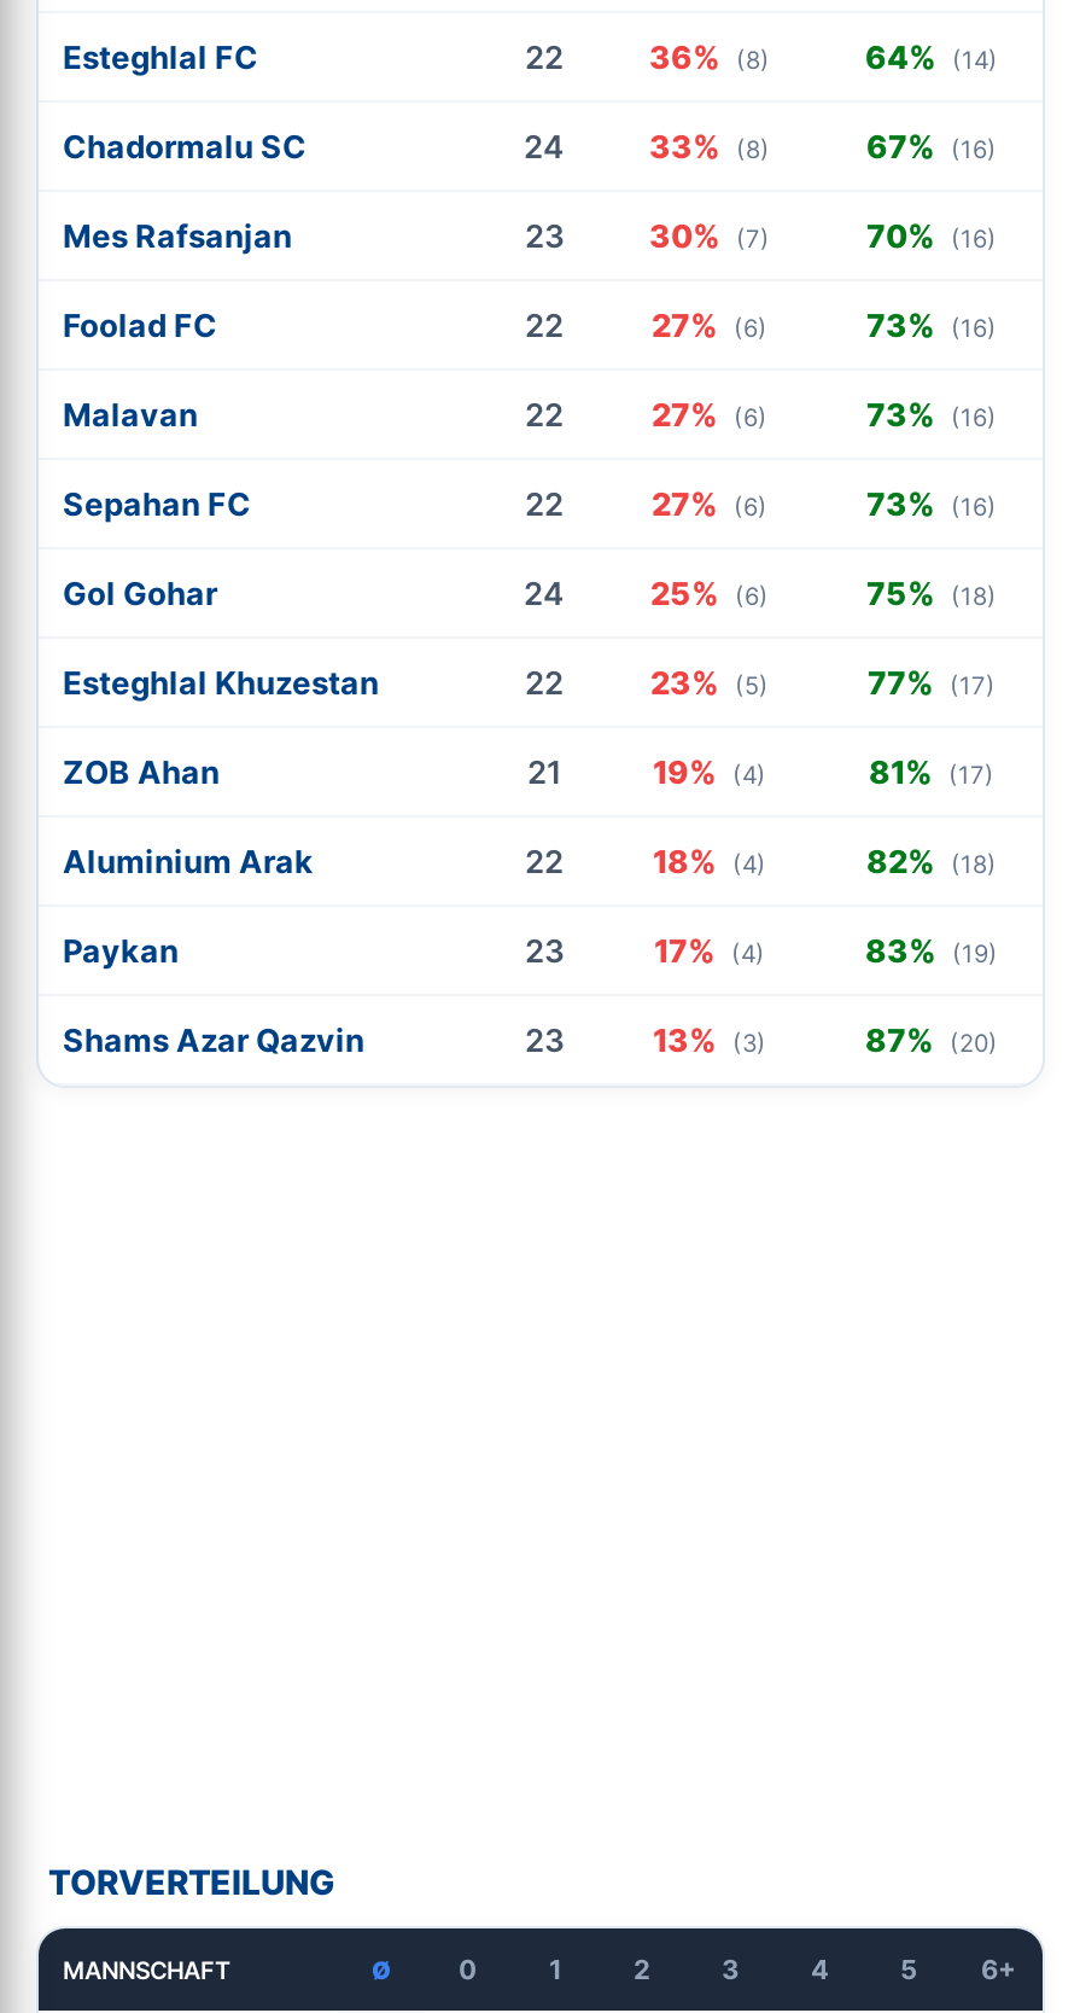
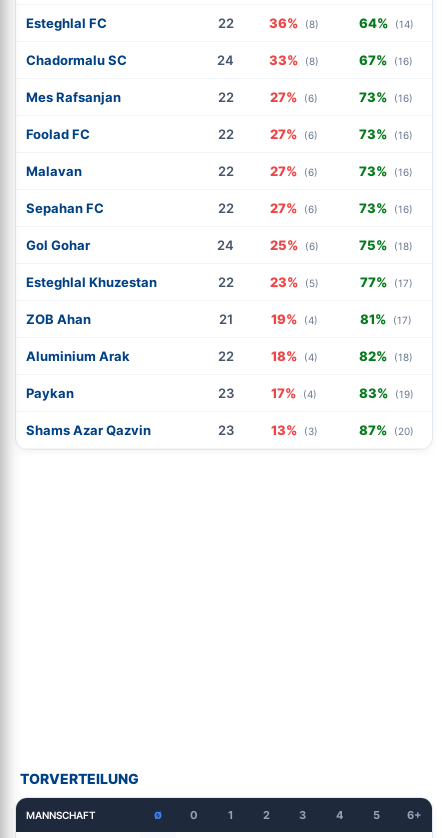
- 23
+ 22

- 30% (7)
+ 27% (6)

- 70% (16)
+ 73% (16)
